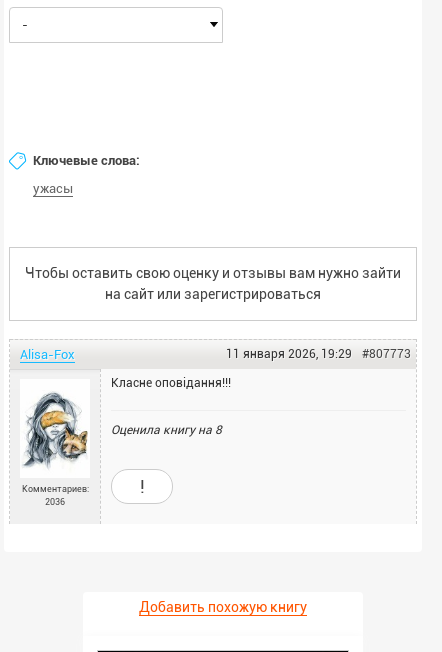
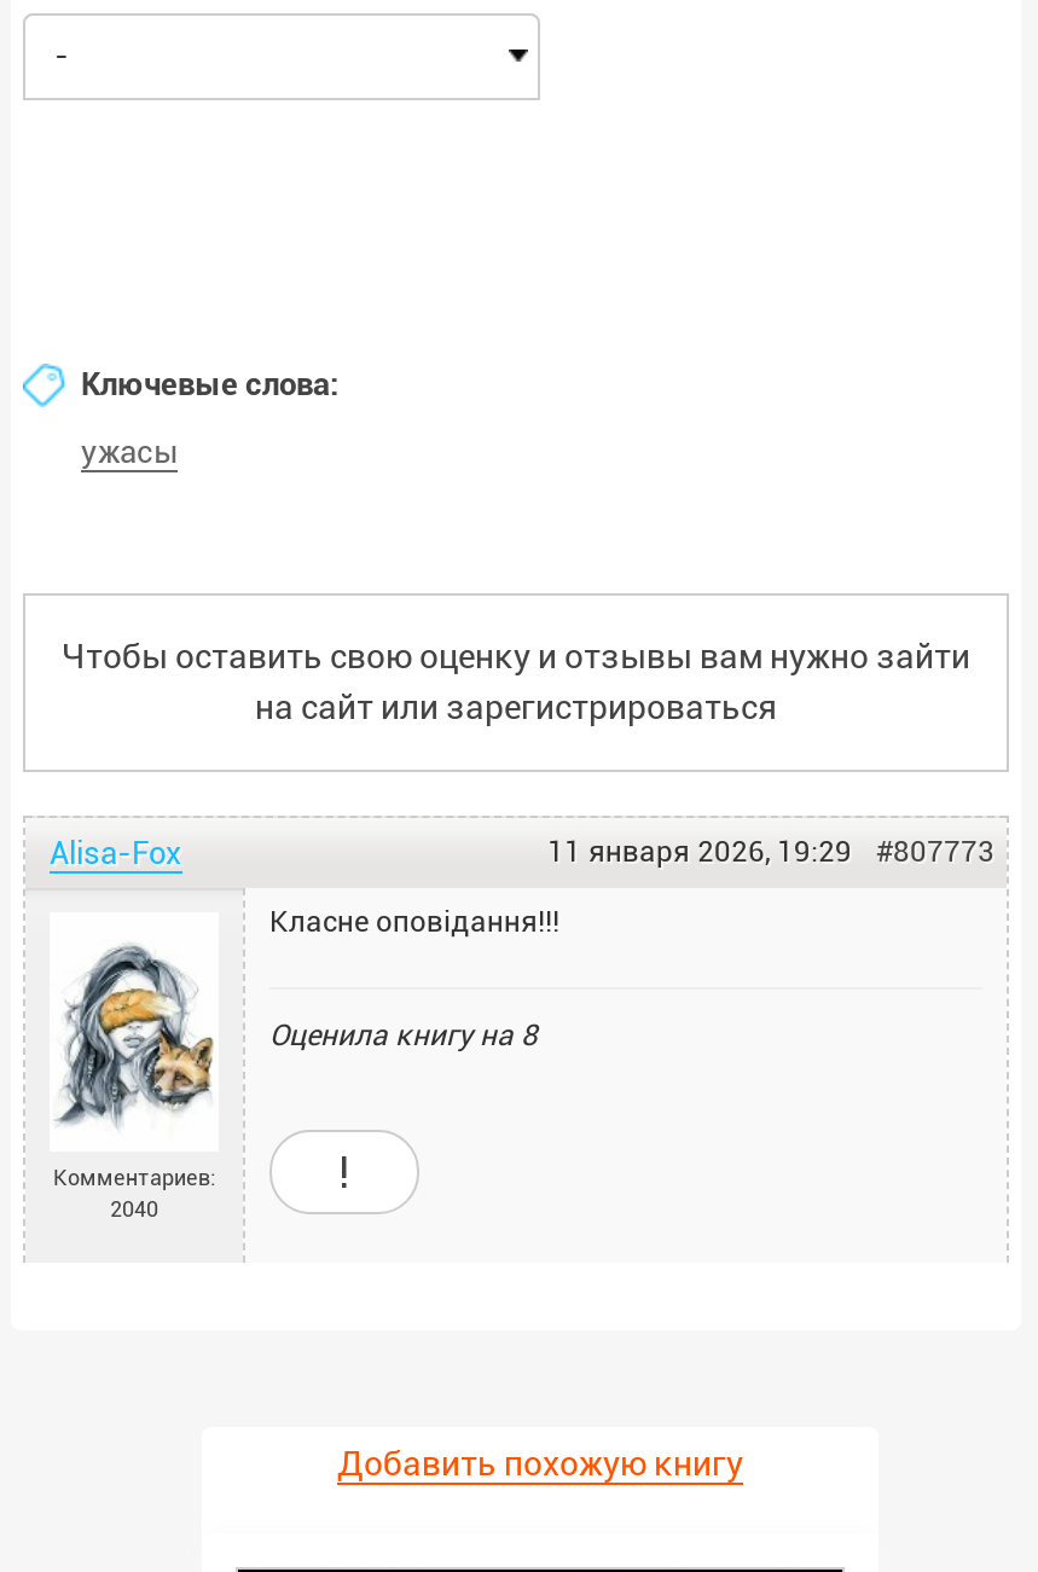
- 2036
+ 2040
